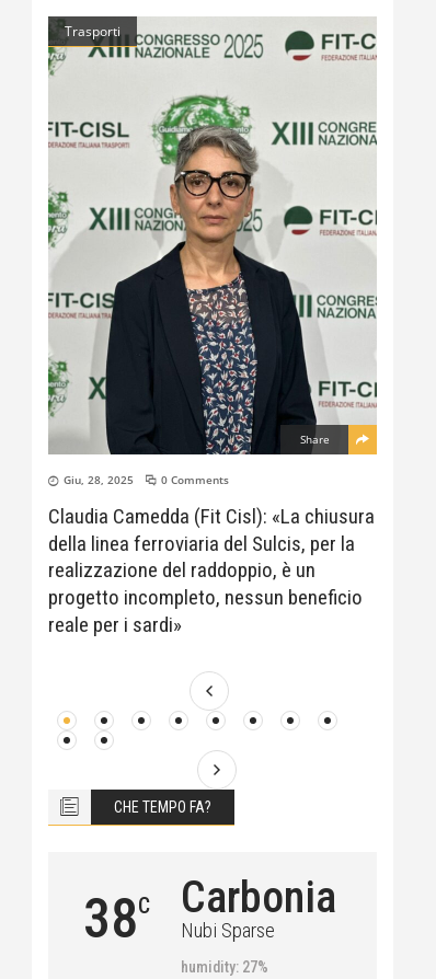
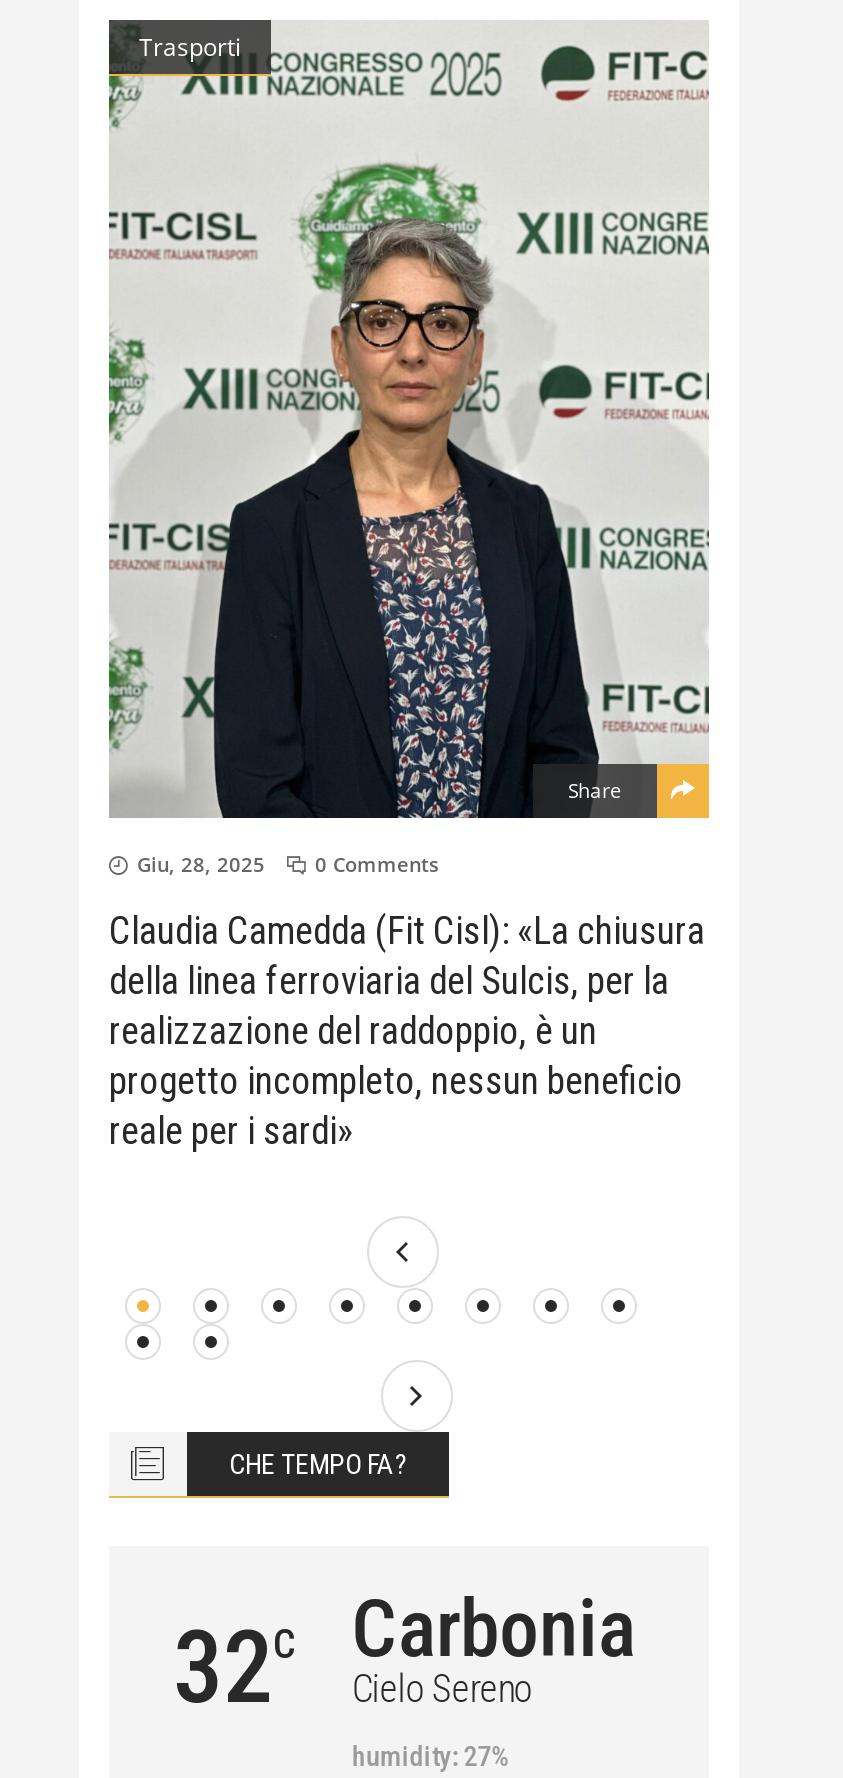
- 38C
+ 32C

- Nubi Sparse
+ Cielo Sereno
